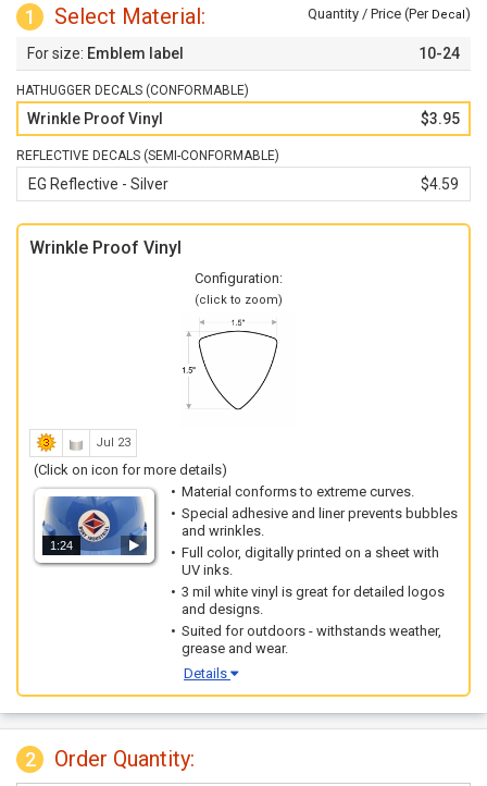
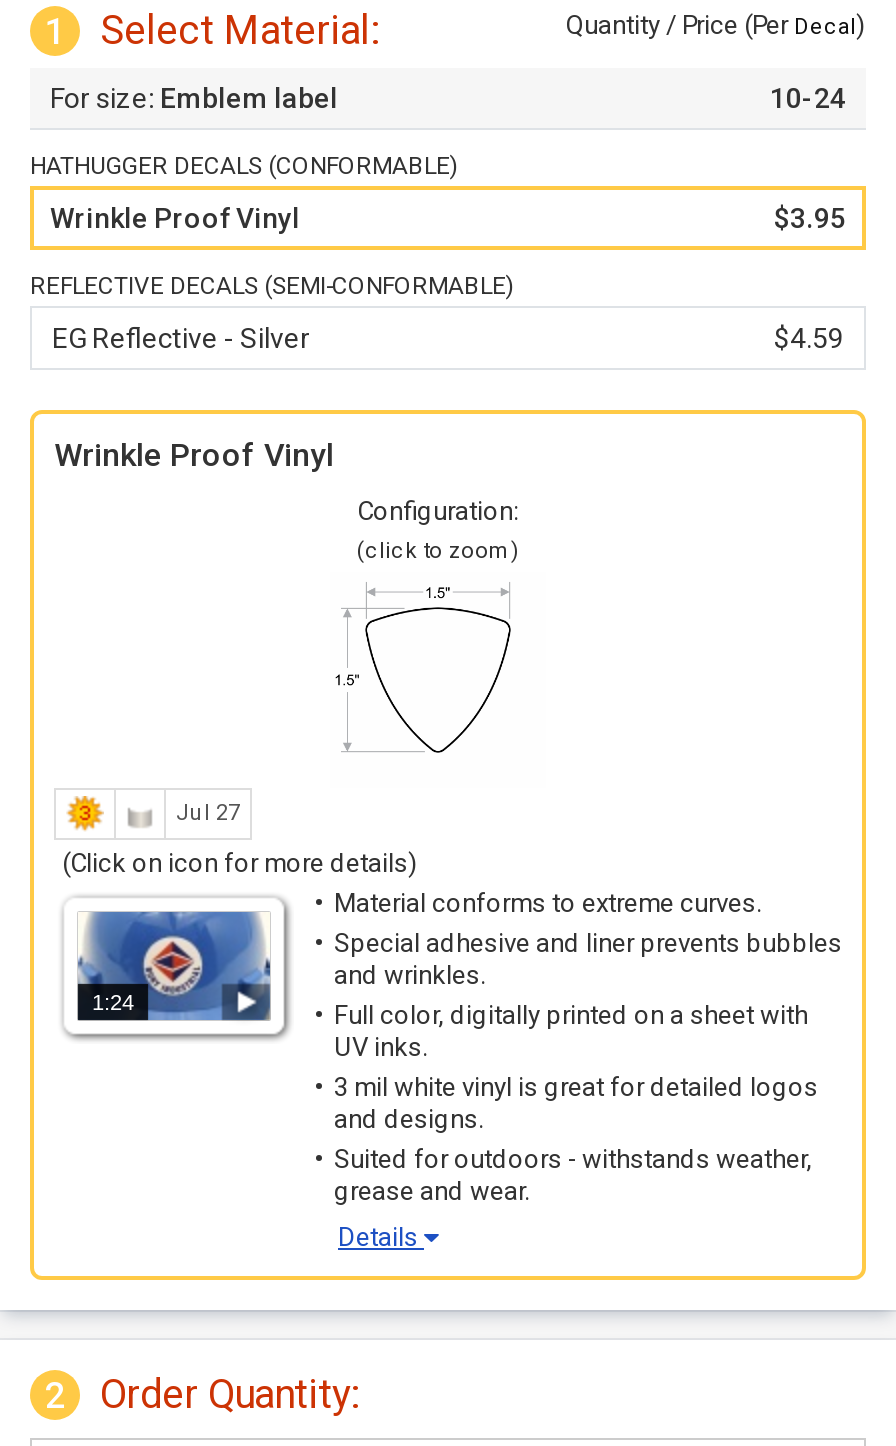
- Jul 23
+ Jul 27
